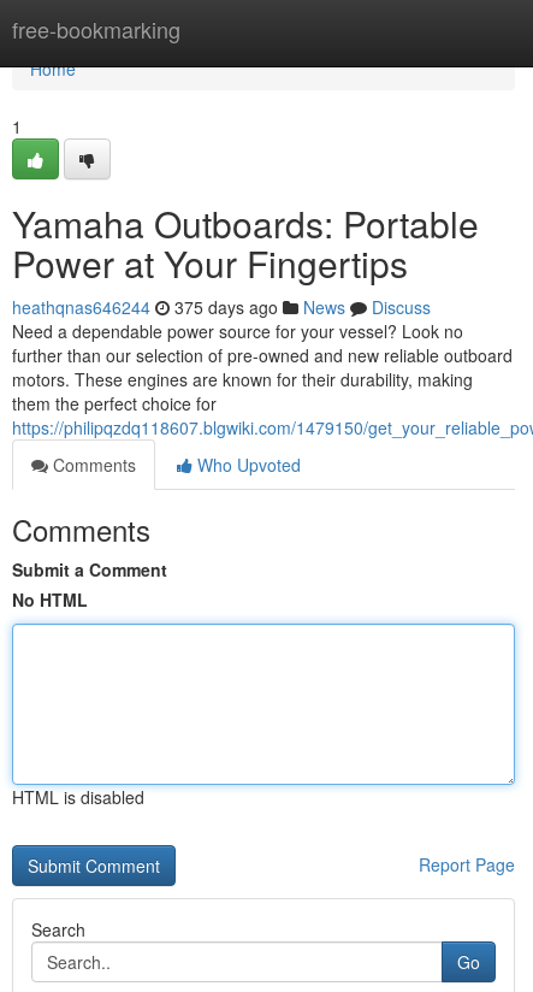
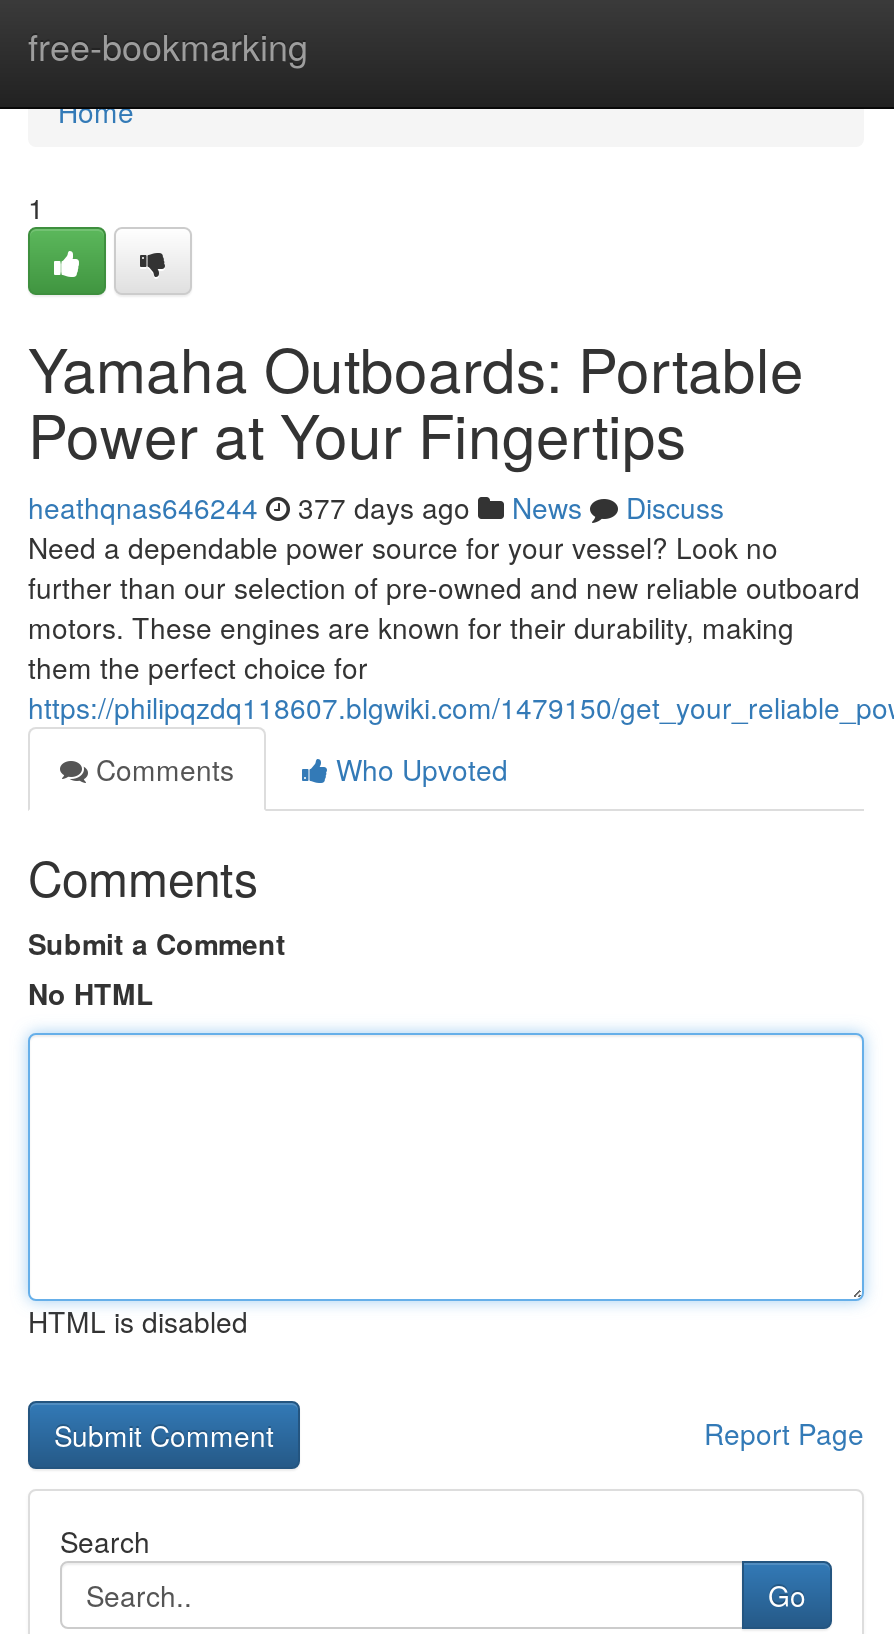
- heathqnas646244 375 days ago News Discuss
+ heathqnas646244 377 days ago News Discuss
